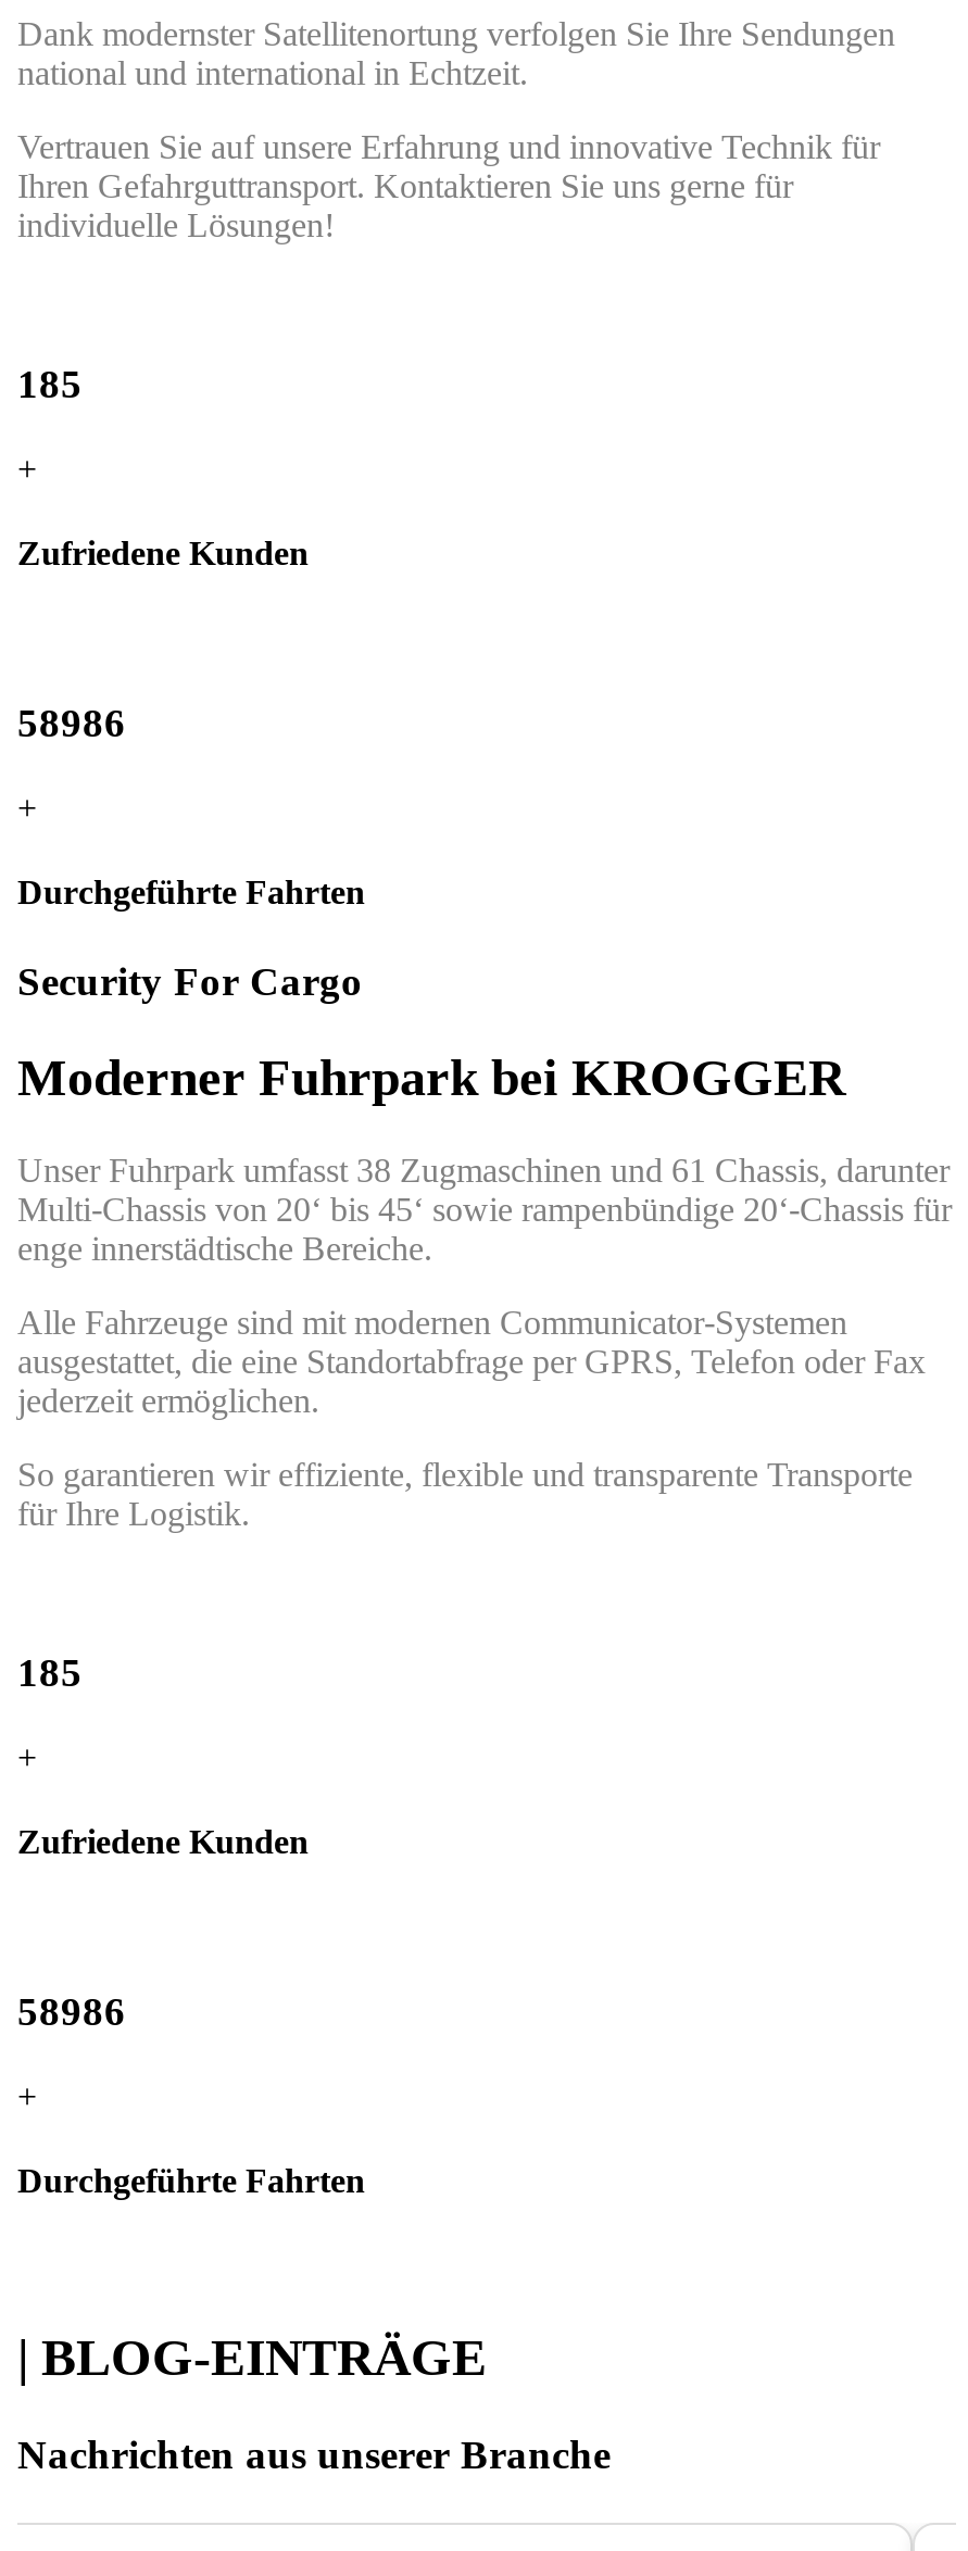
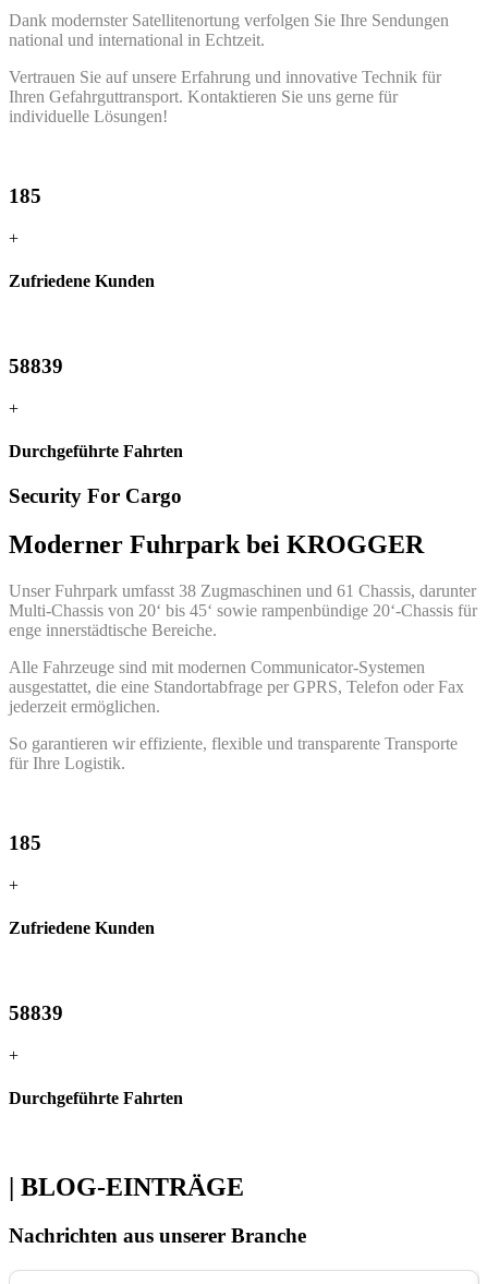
- 58986
+ 58839

- 58986
+ 58839
